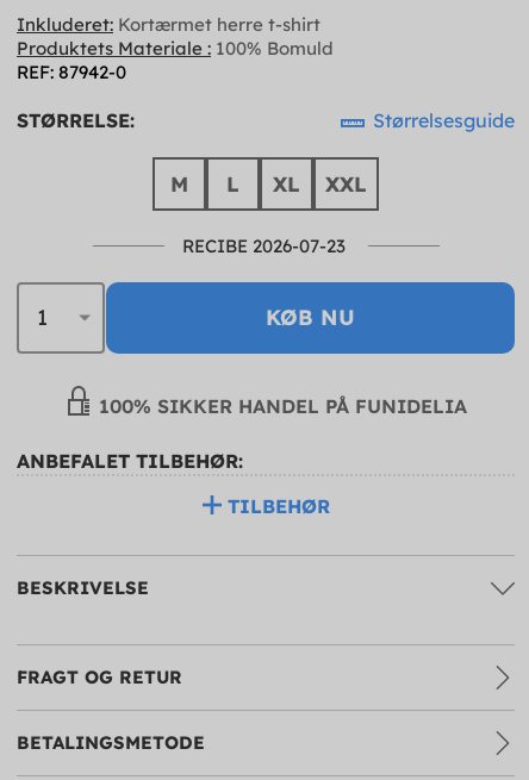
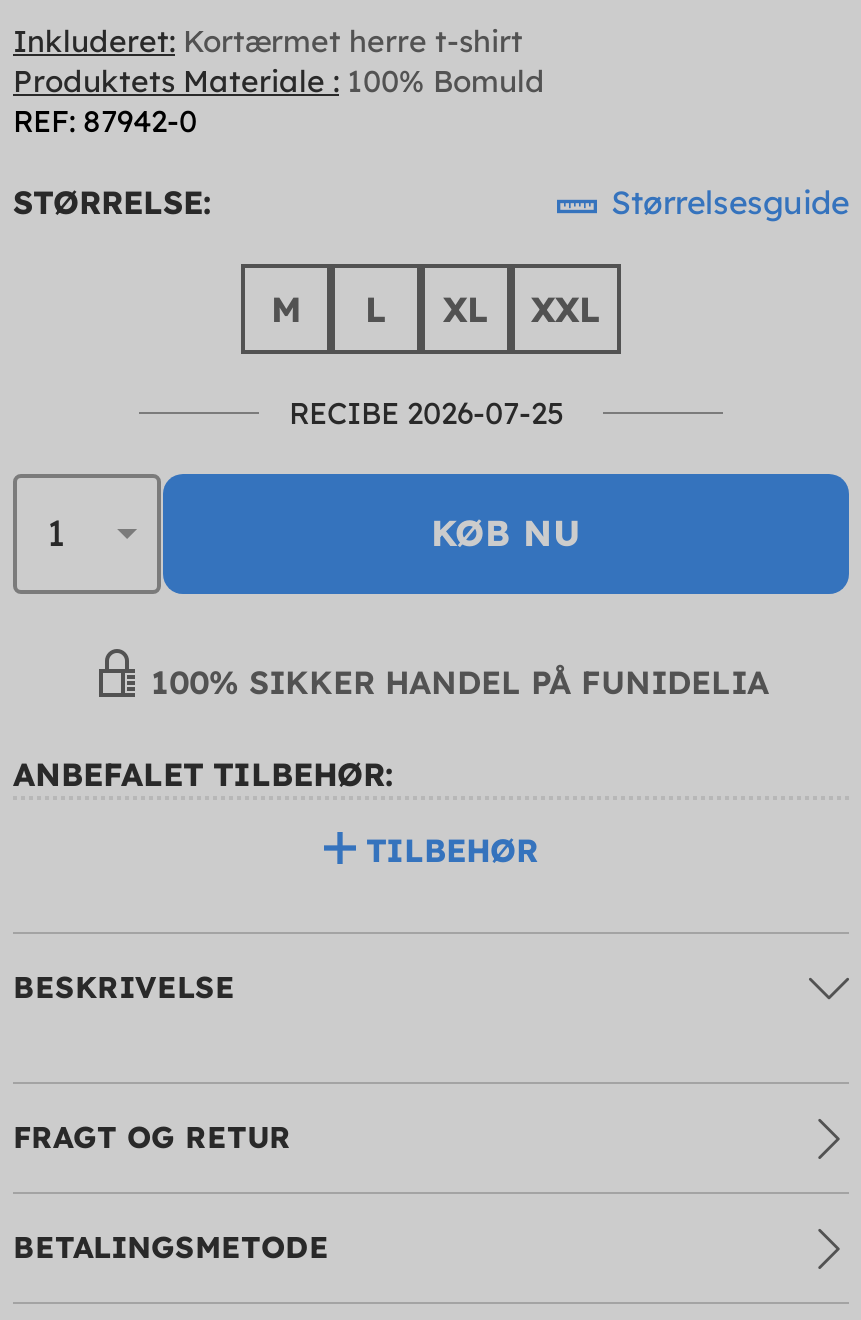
- RECIBE 2026-07-23
+ RECIBE 2026-07-25
